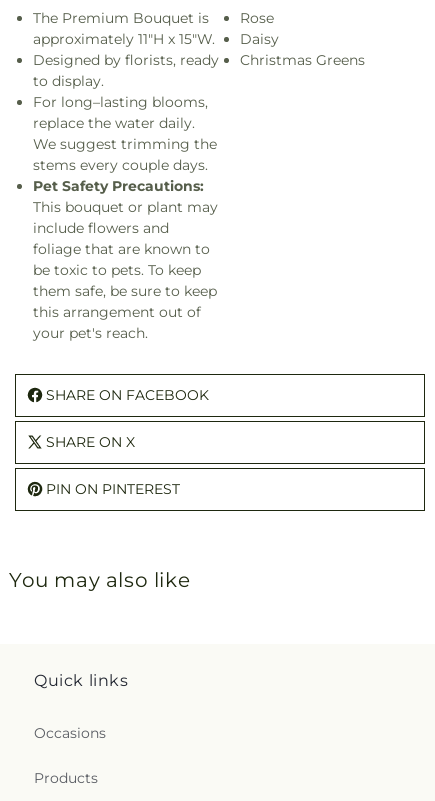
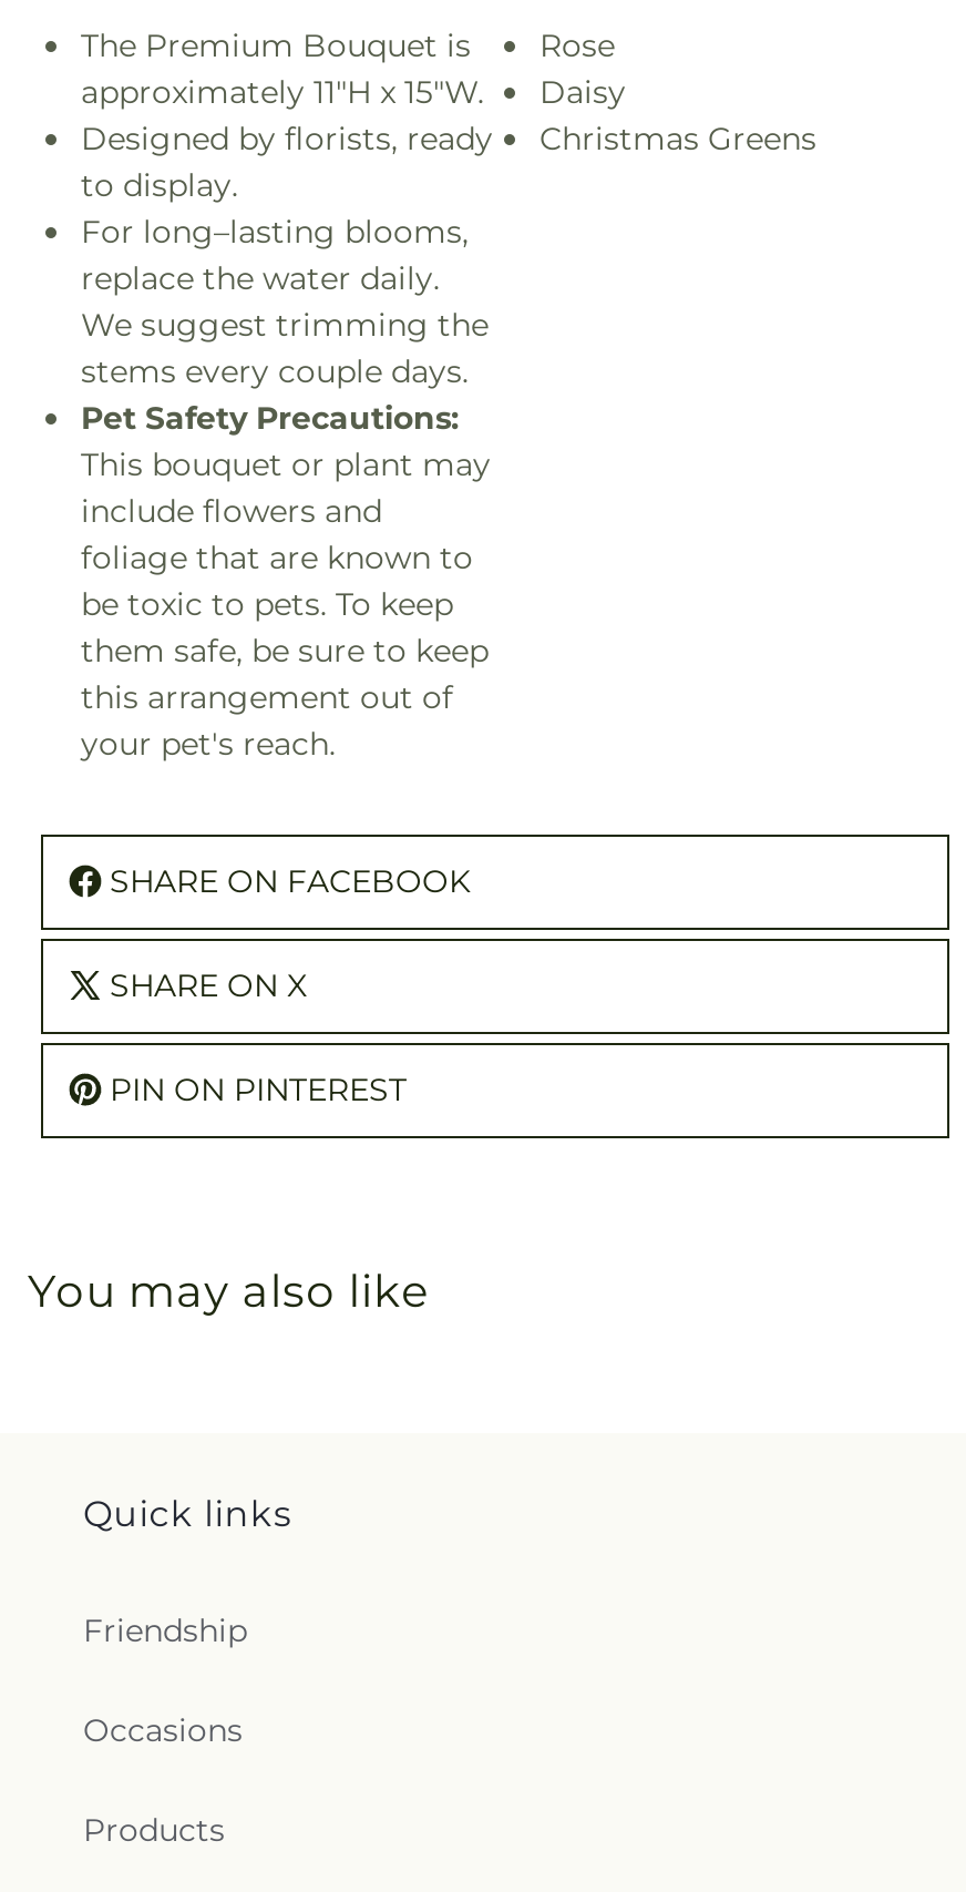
+ Friendship
